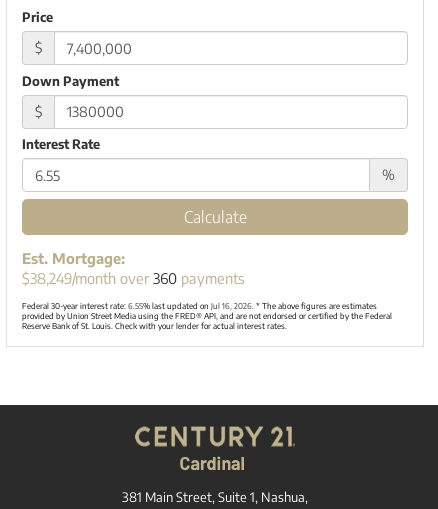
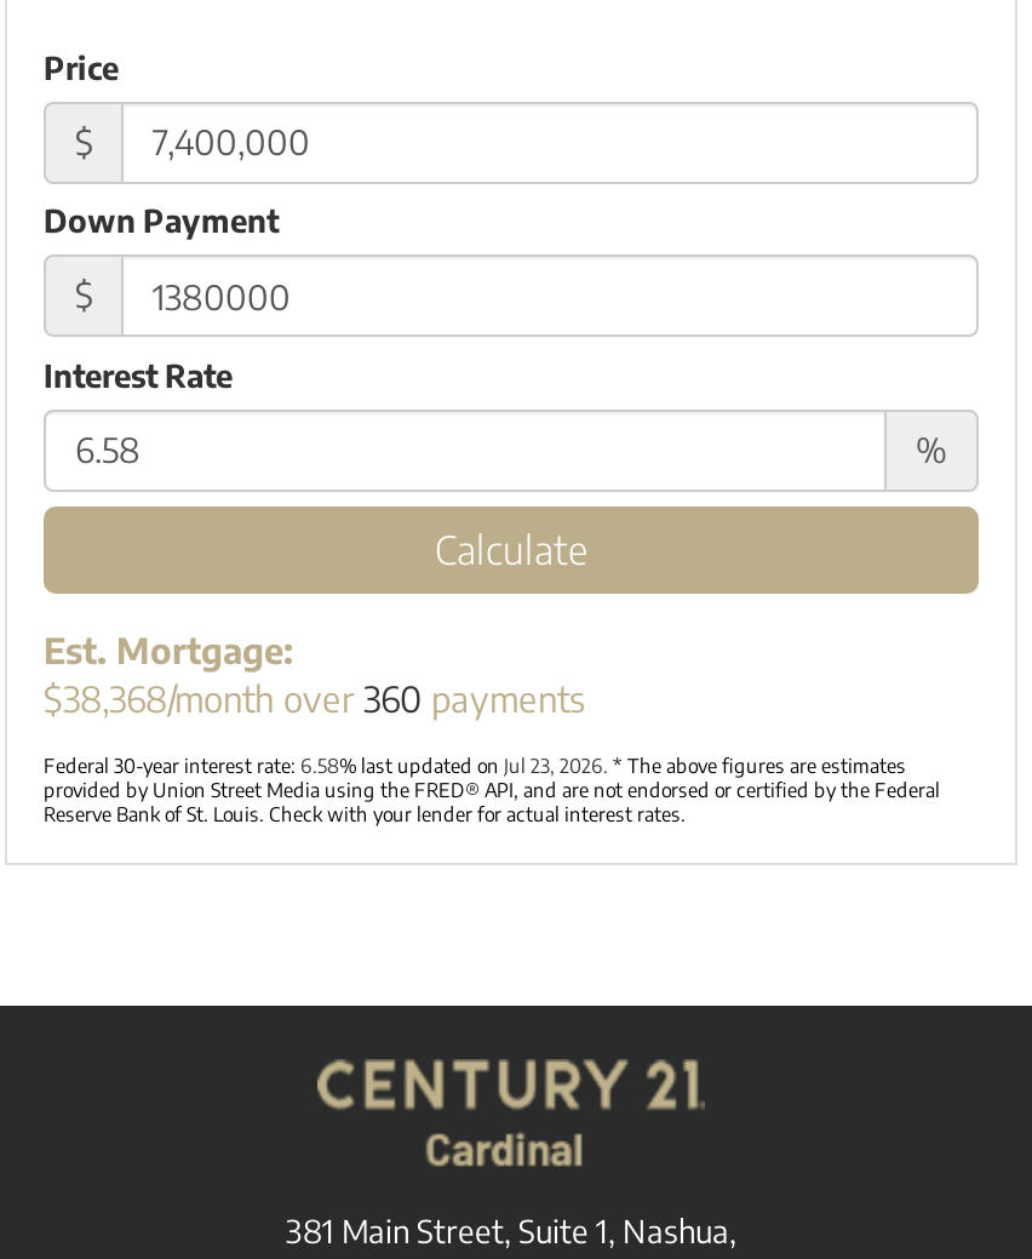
- $38,249/month over 360 payments
+ $38,368/month over 360 payments

- Federal 30-year interest rate: 6.55% last updated on Jul 16, 2026. * The above figures are estimates
+ Federal 30-year interest rate: 6.58% last updated on Jul 23, 2026. * The above figures are estimates
